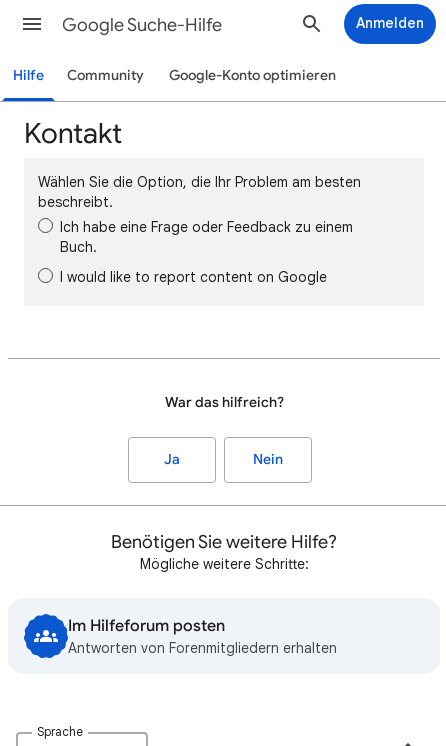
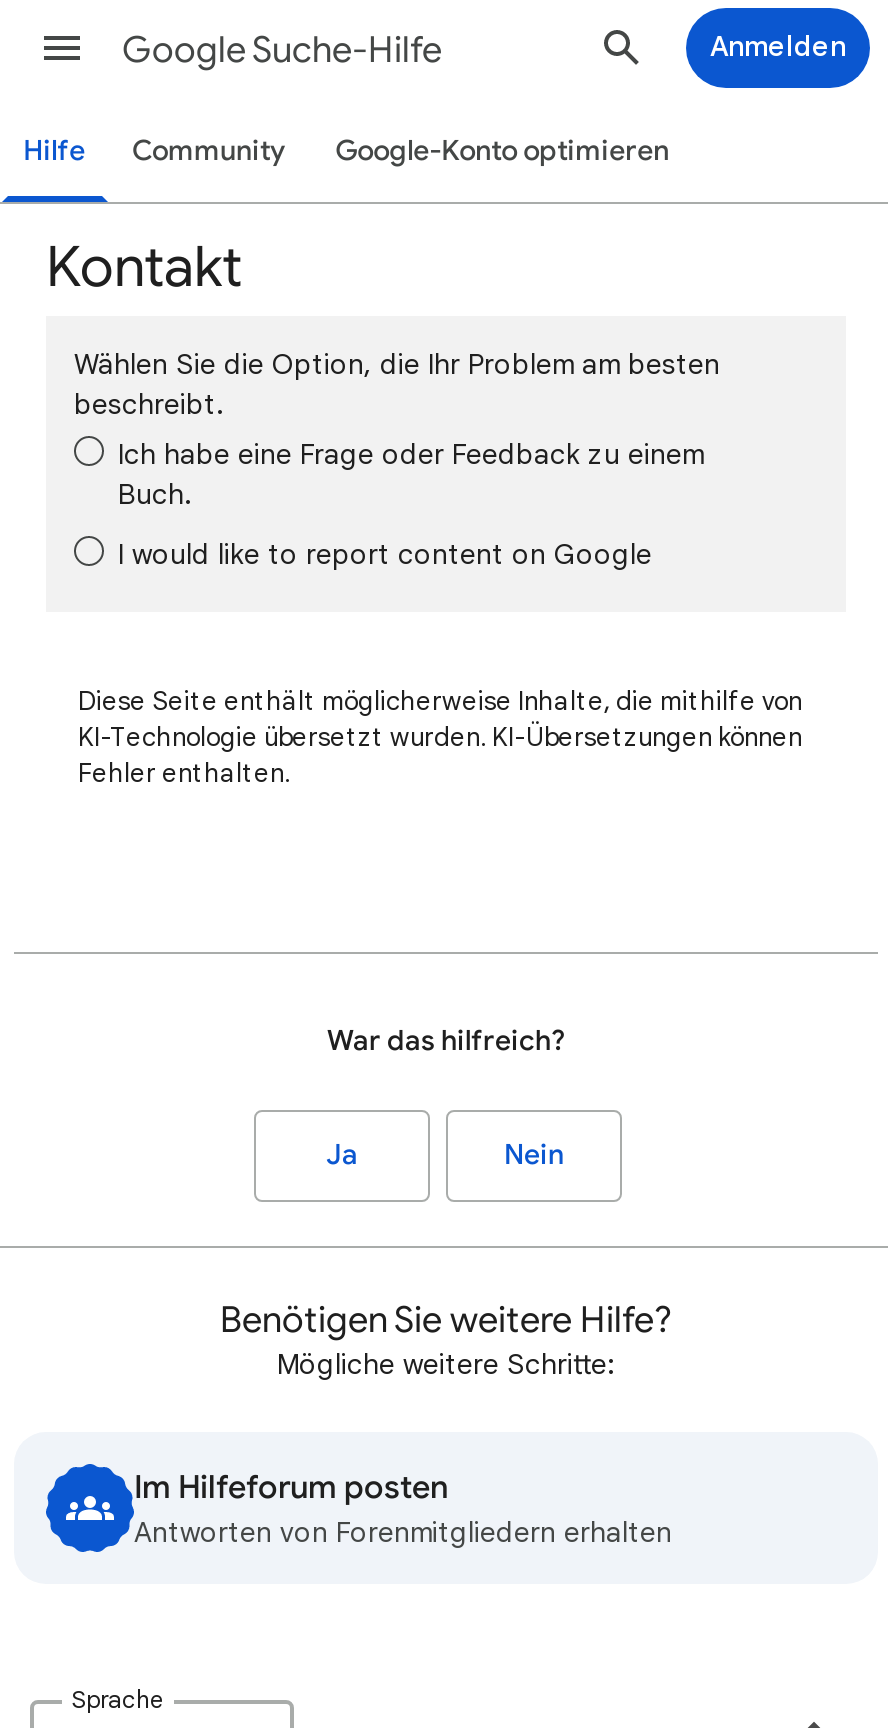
+ Diese Seite enthält möglicherweise Inhalte, die mithilfe von
+ KI-Technologie übersetzt wurden. KI-Übersetzungen können
+ Fehler enthalten.
